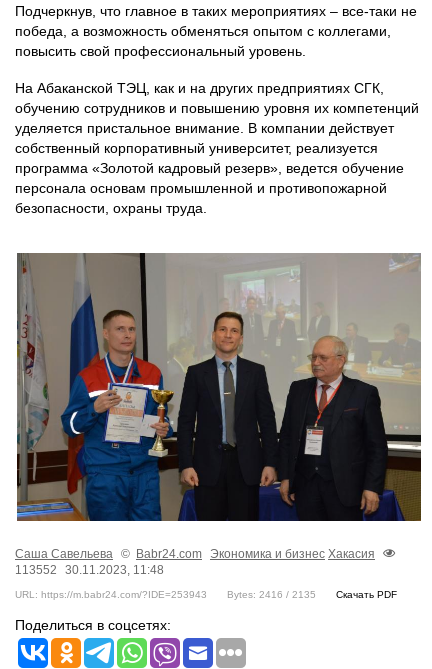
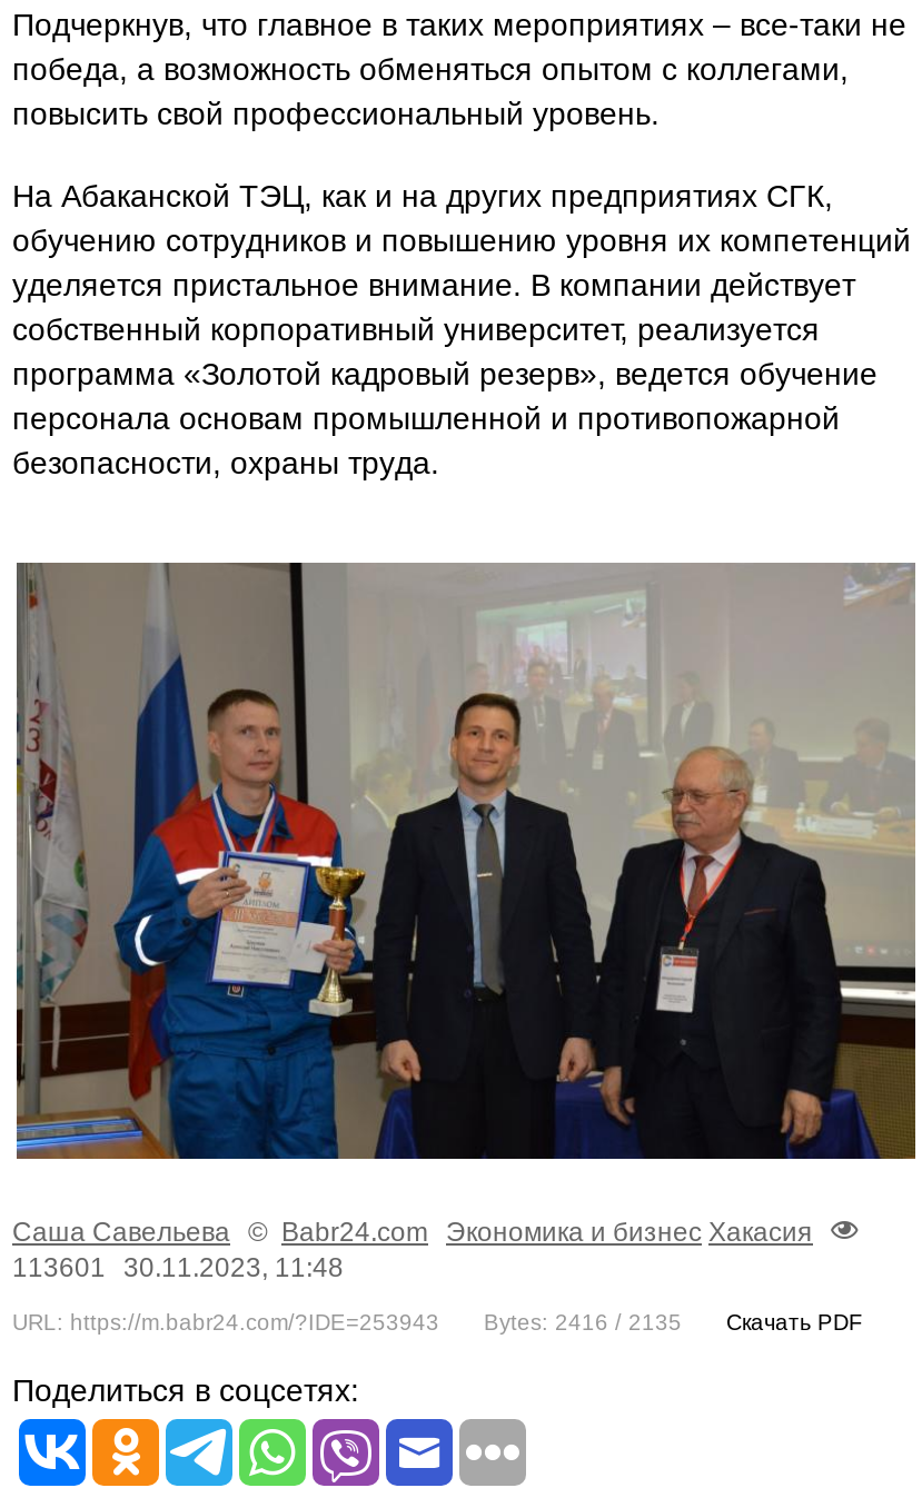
- 113552 30.11.2023, 11:48
+ 113601 30.11.2023, 11:48
